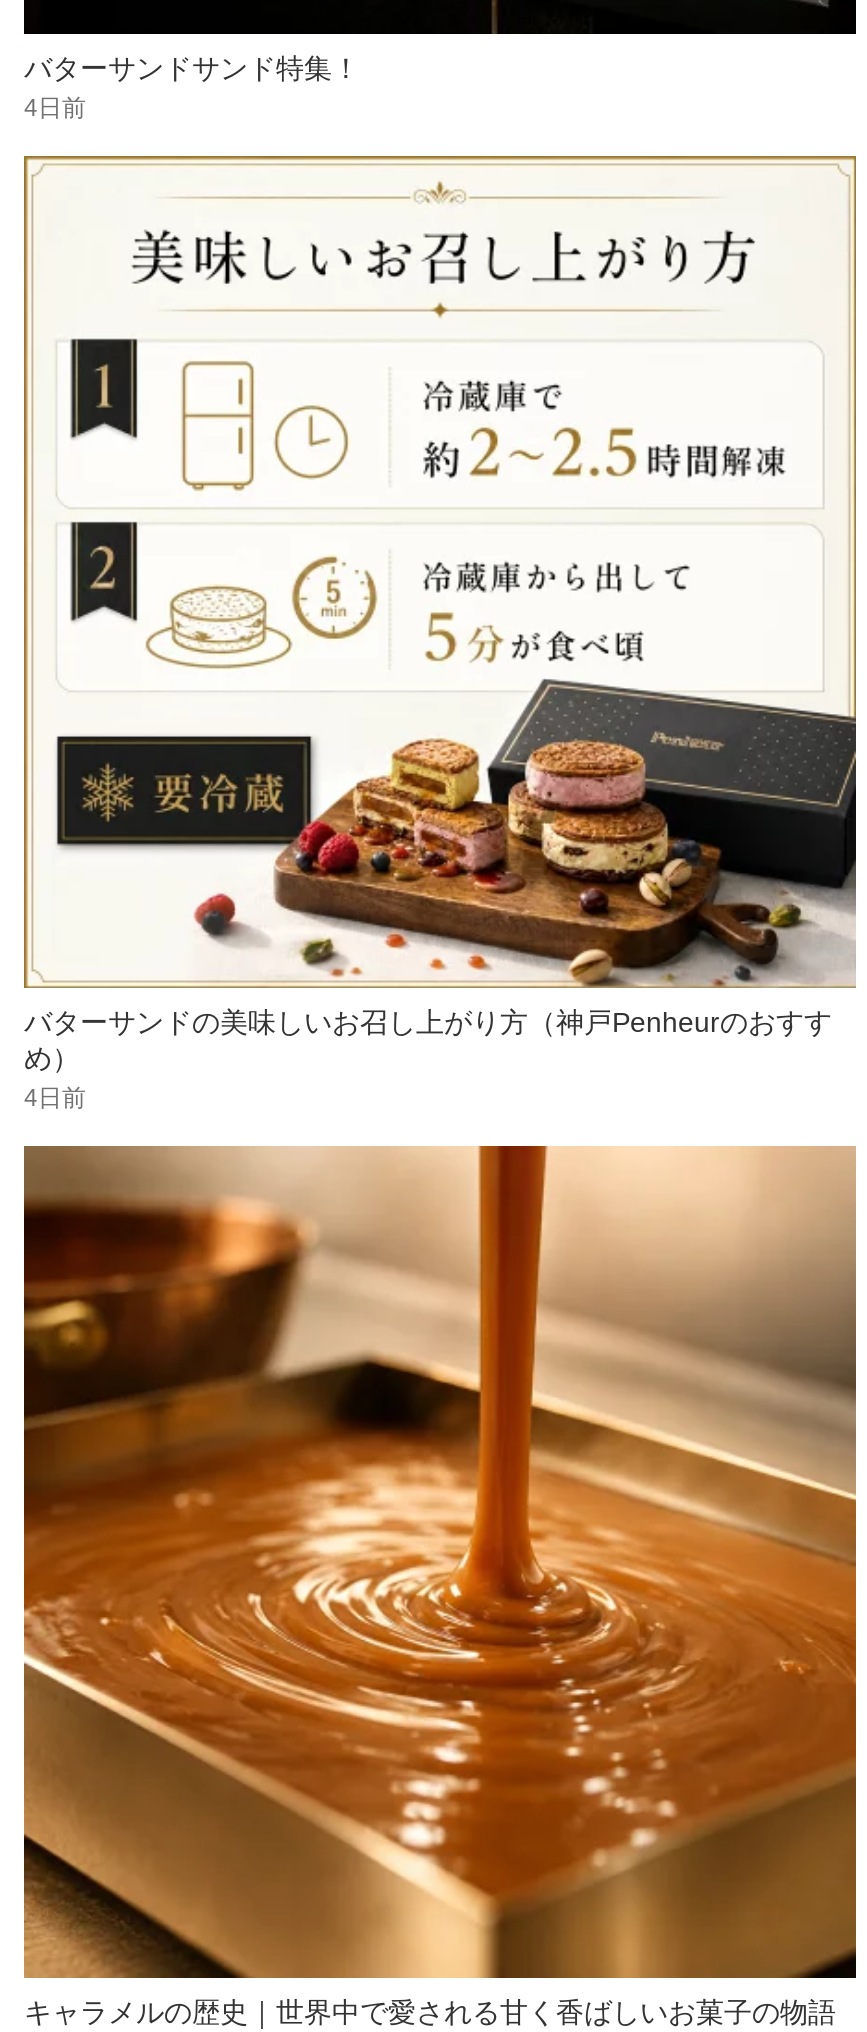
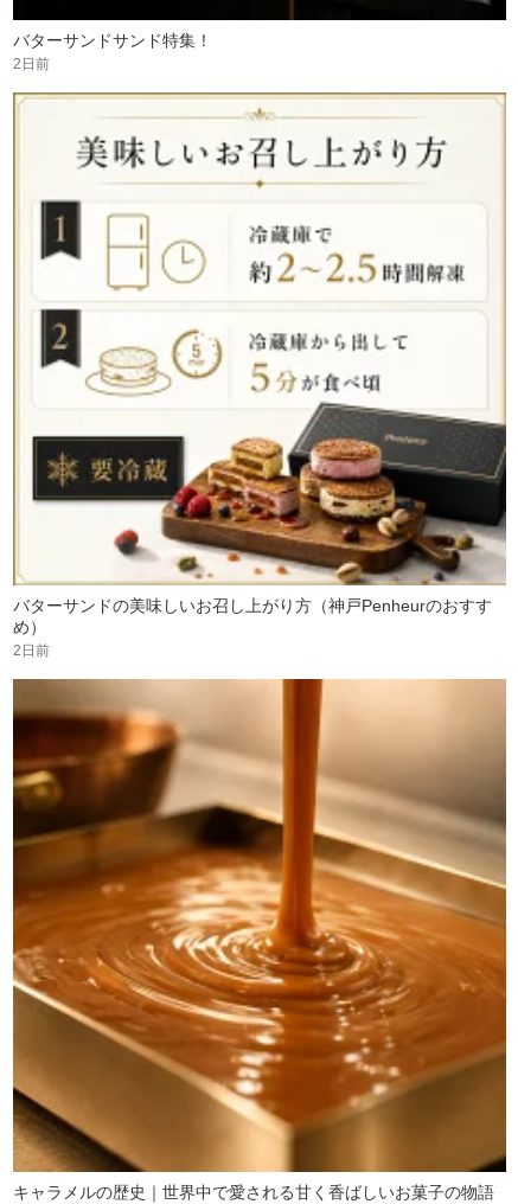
- 4日前
+ 2日前

- 4日前
+ 2日前
